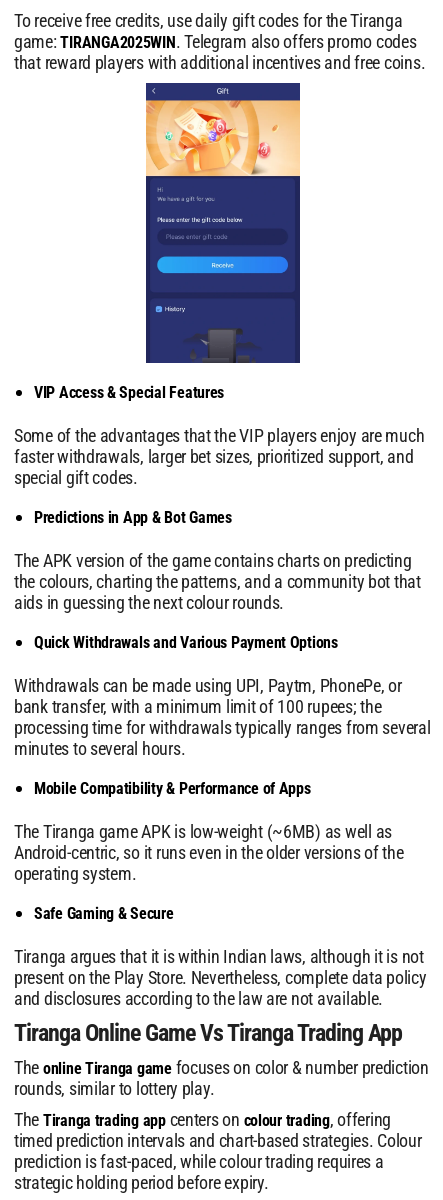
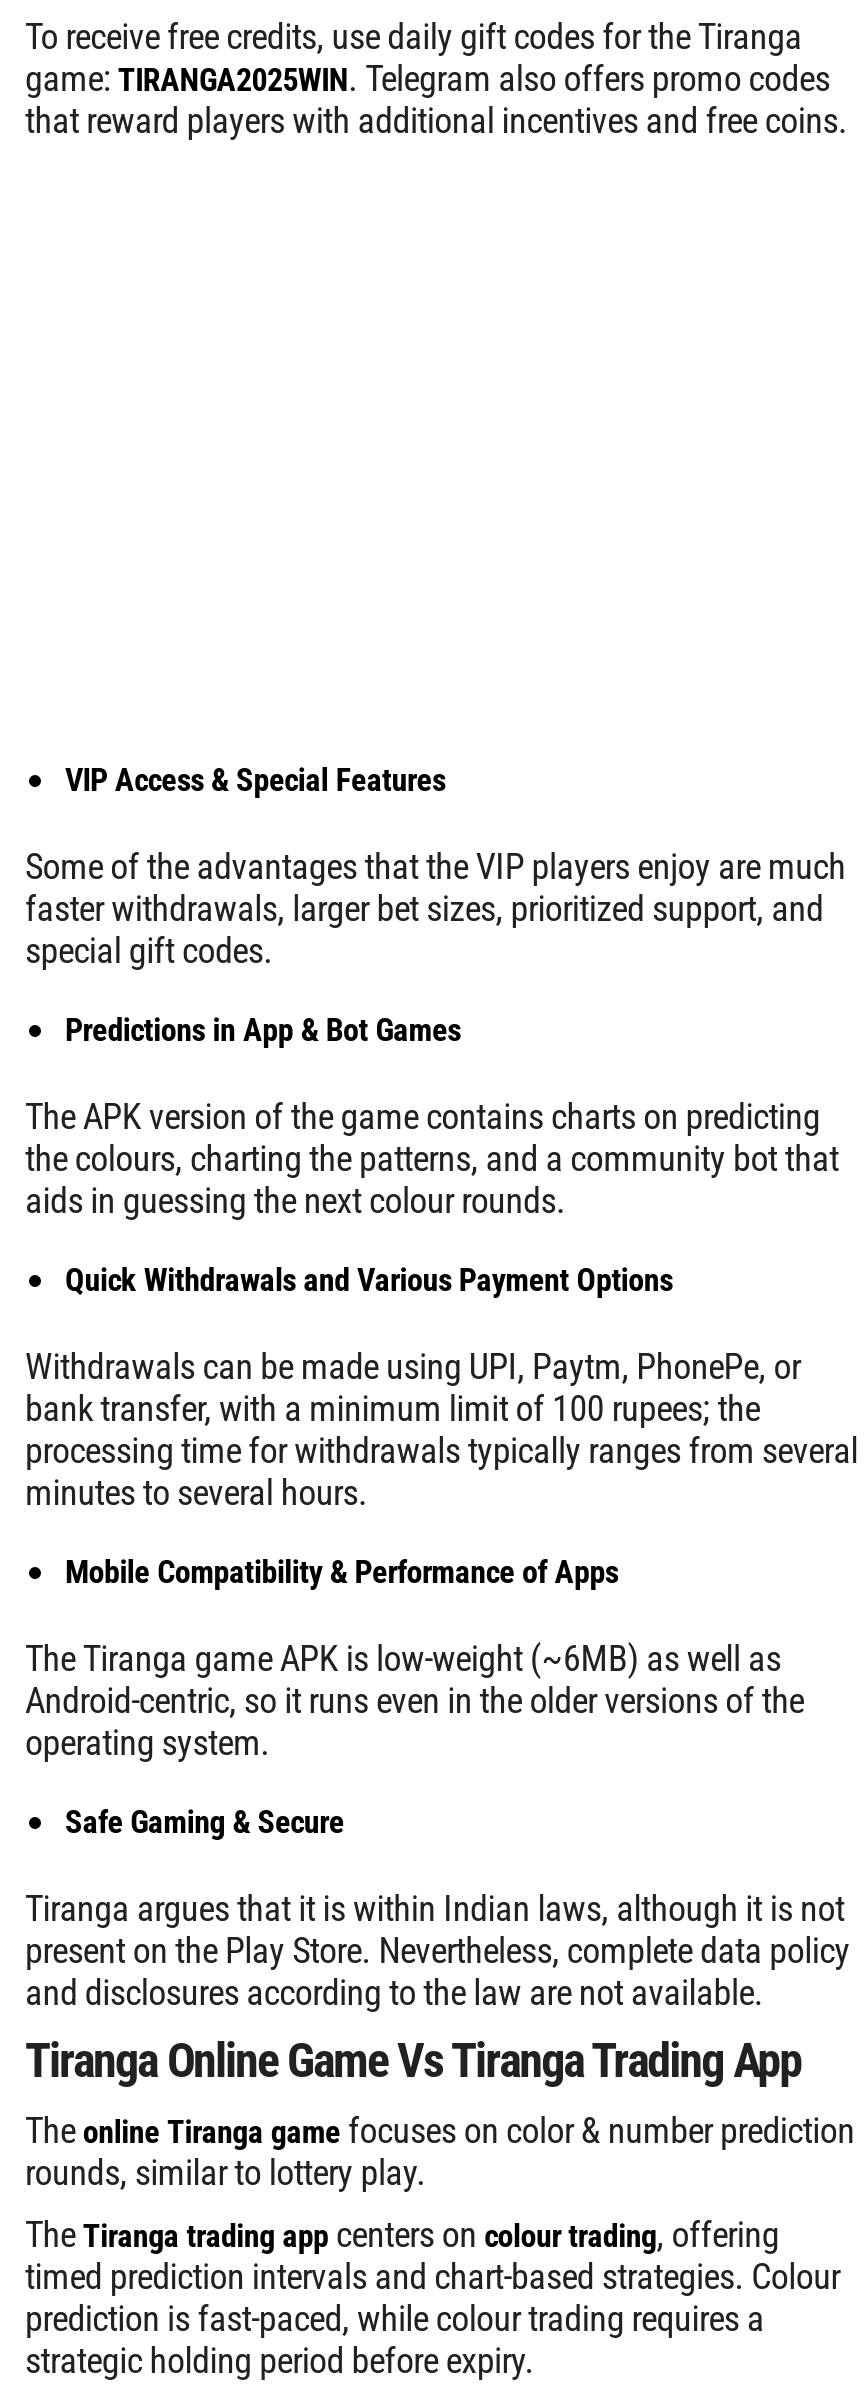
- [image]
